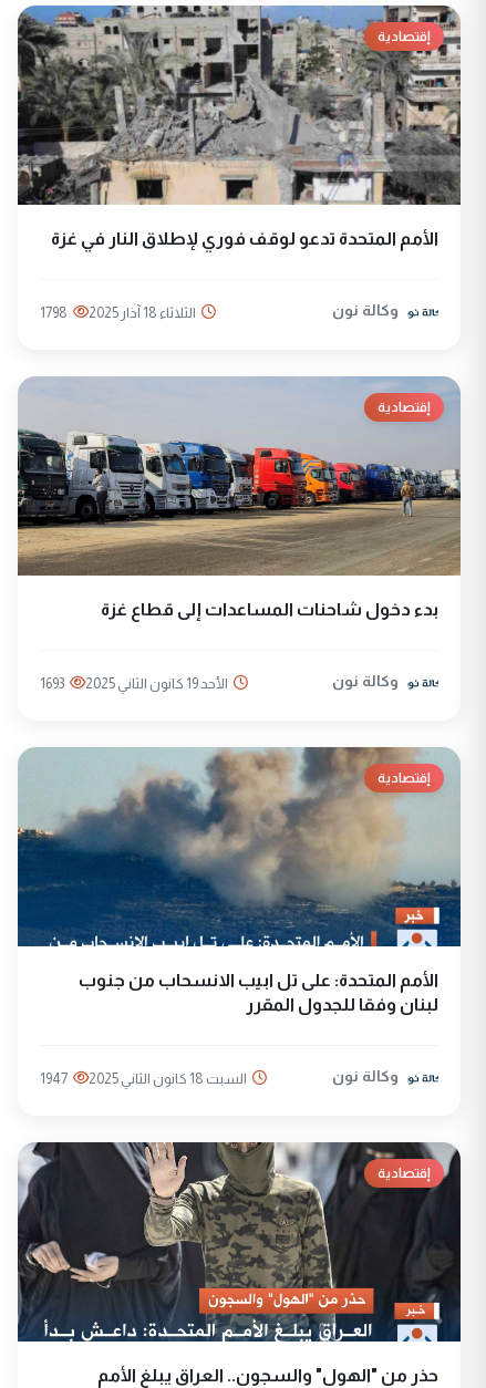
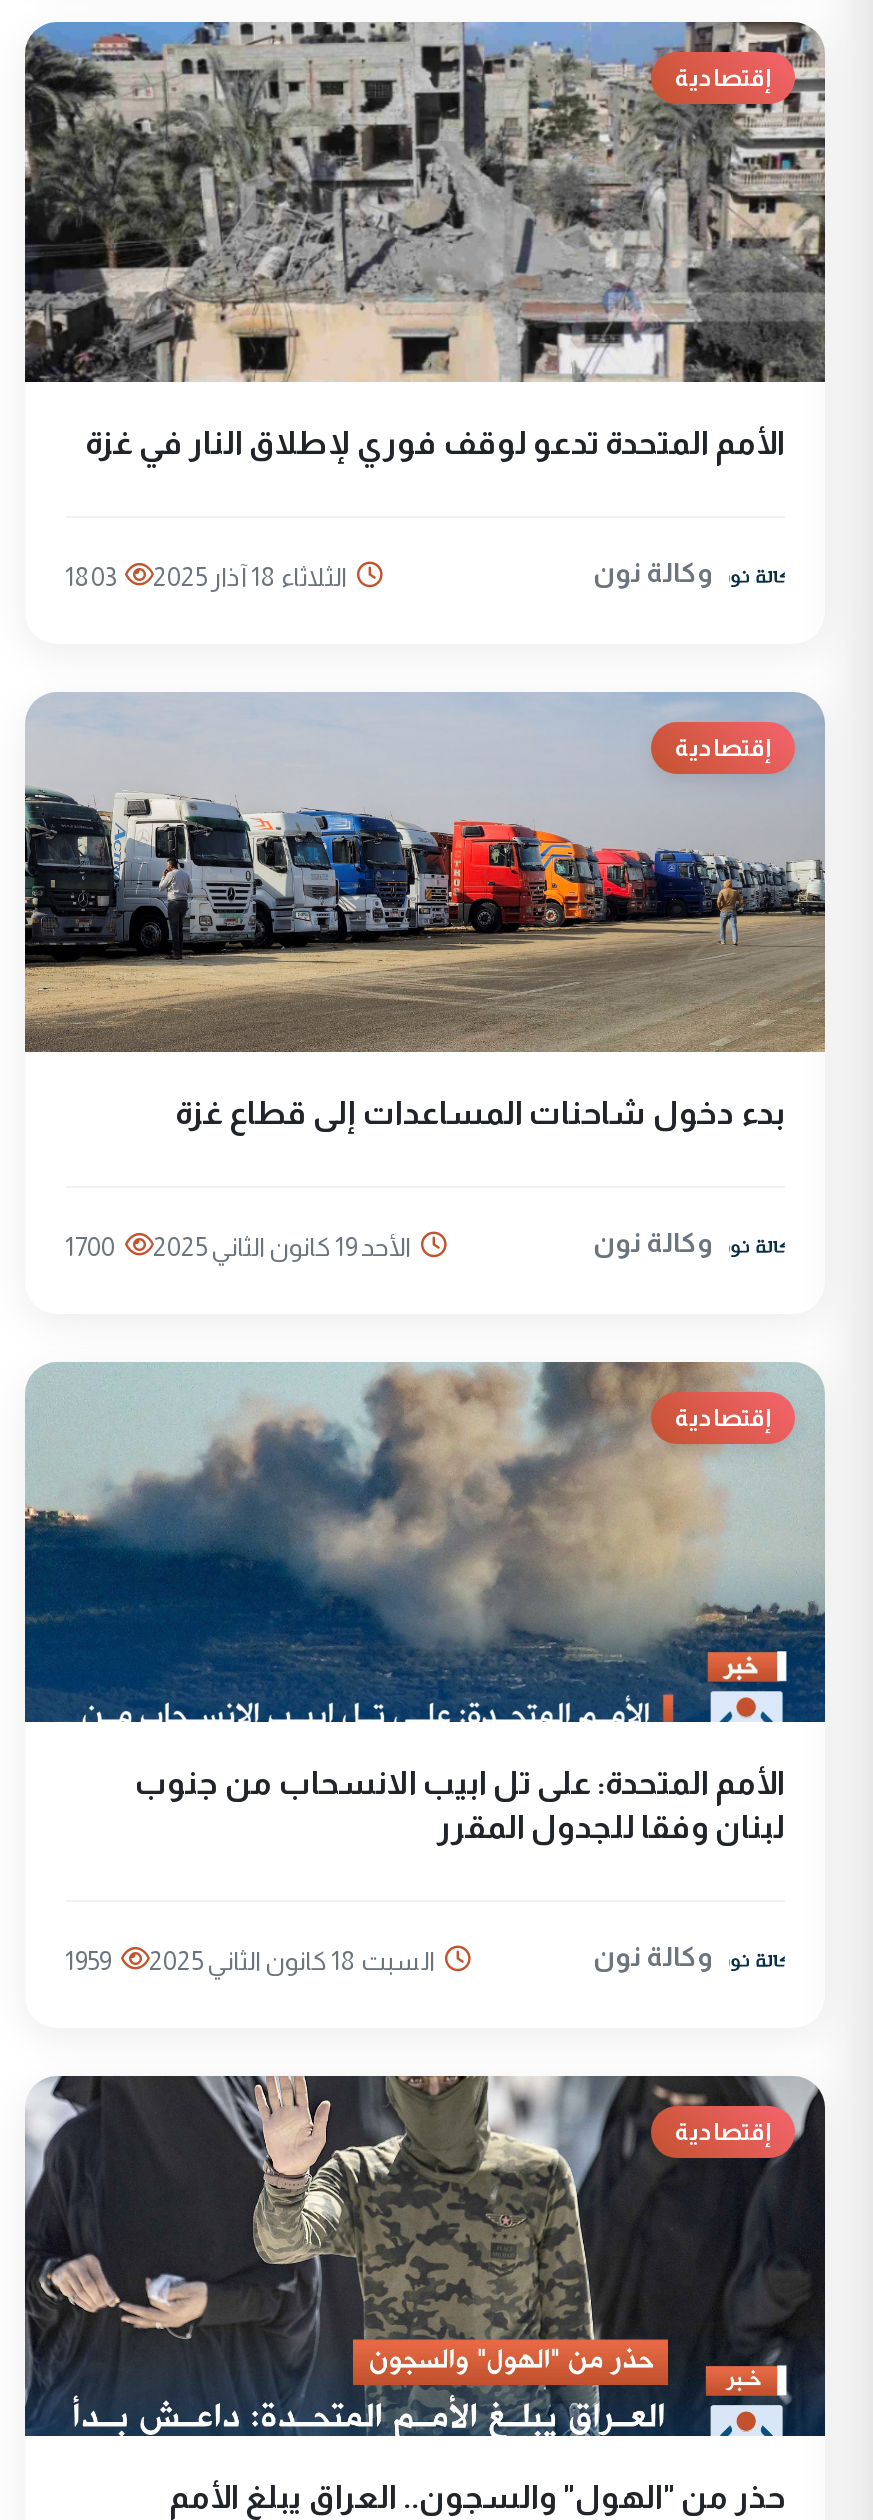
- 1798
+ 1803

- 1693
+ 1700

- 1947
+ 1959
